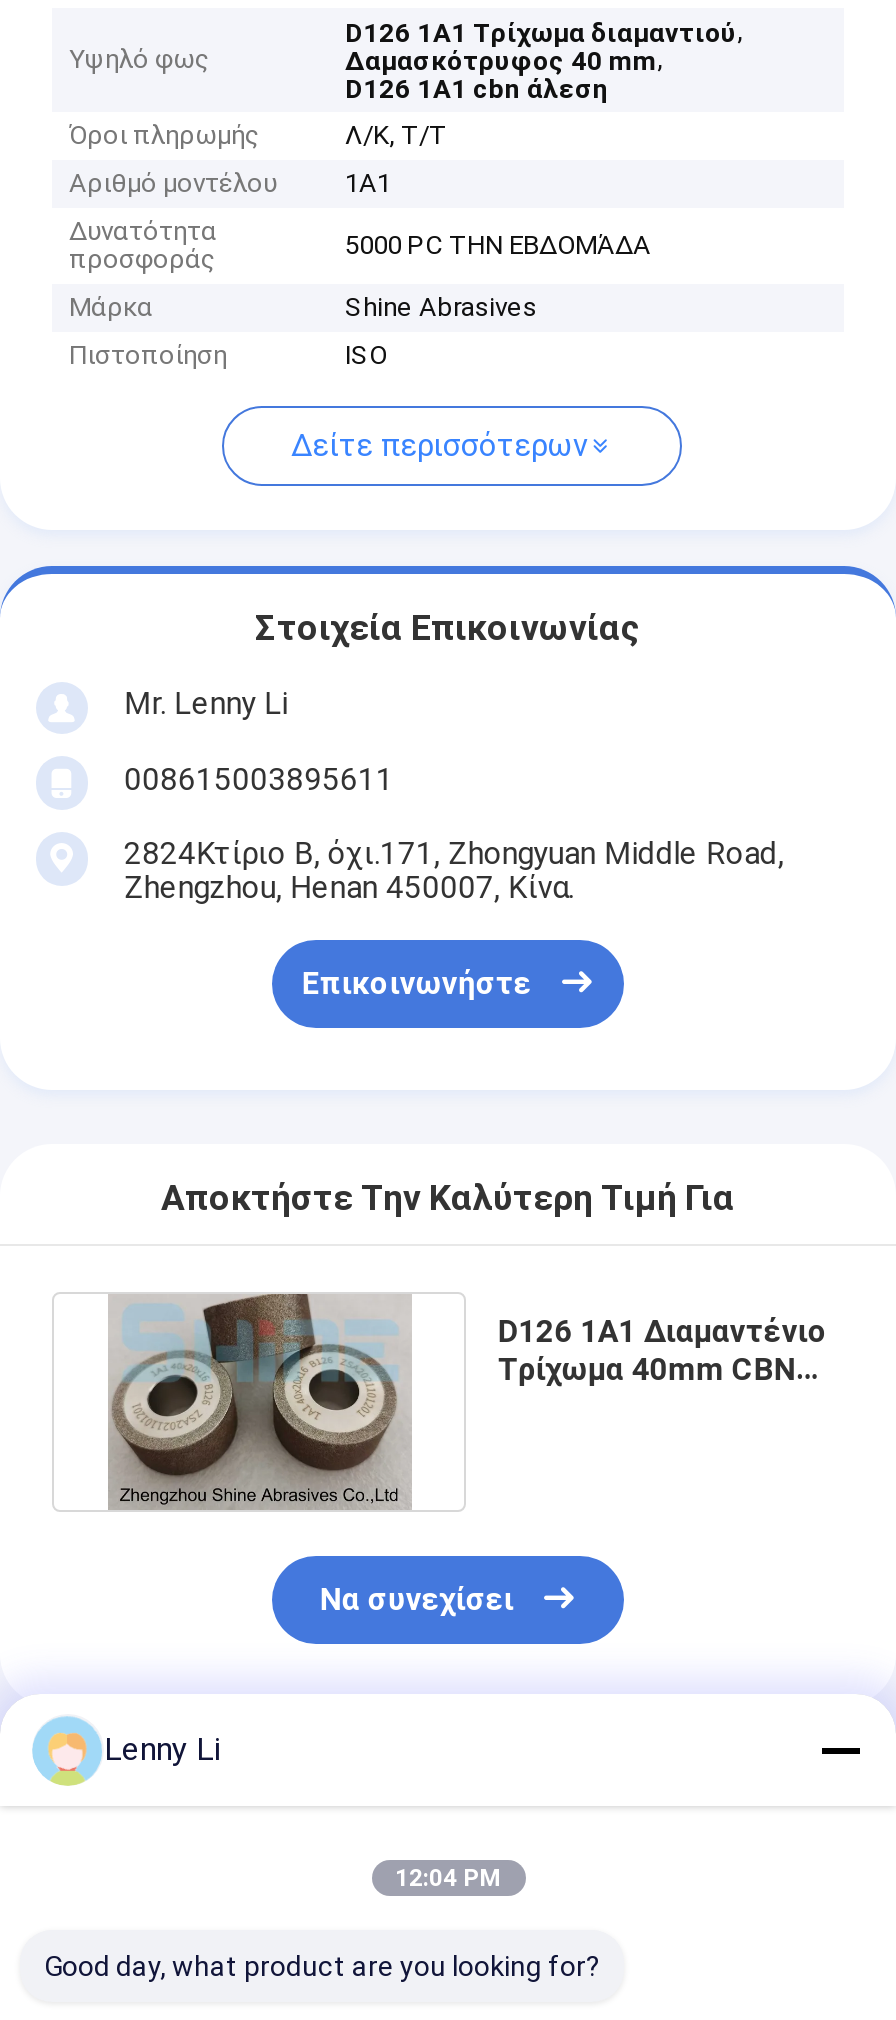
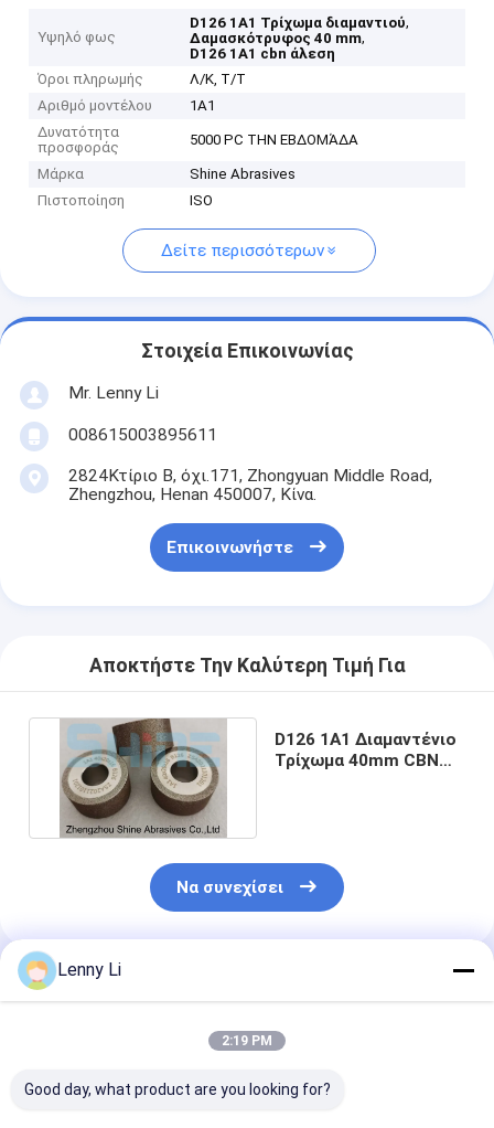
- 12:04 PM
+ 2:19 PM
